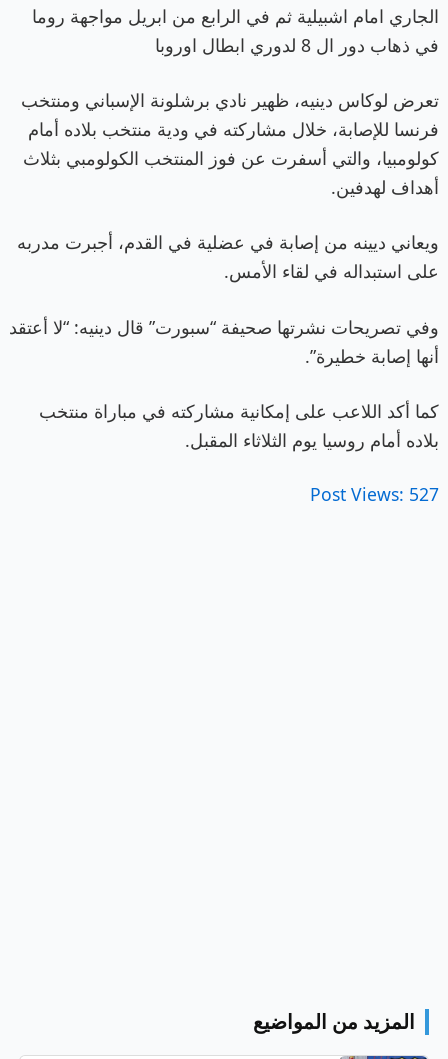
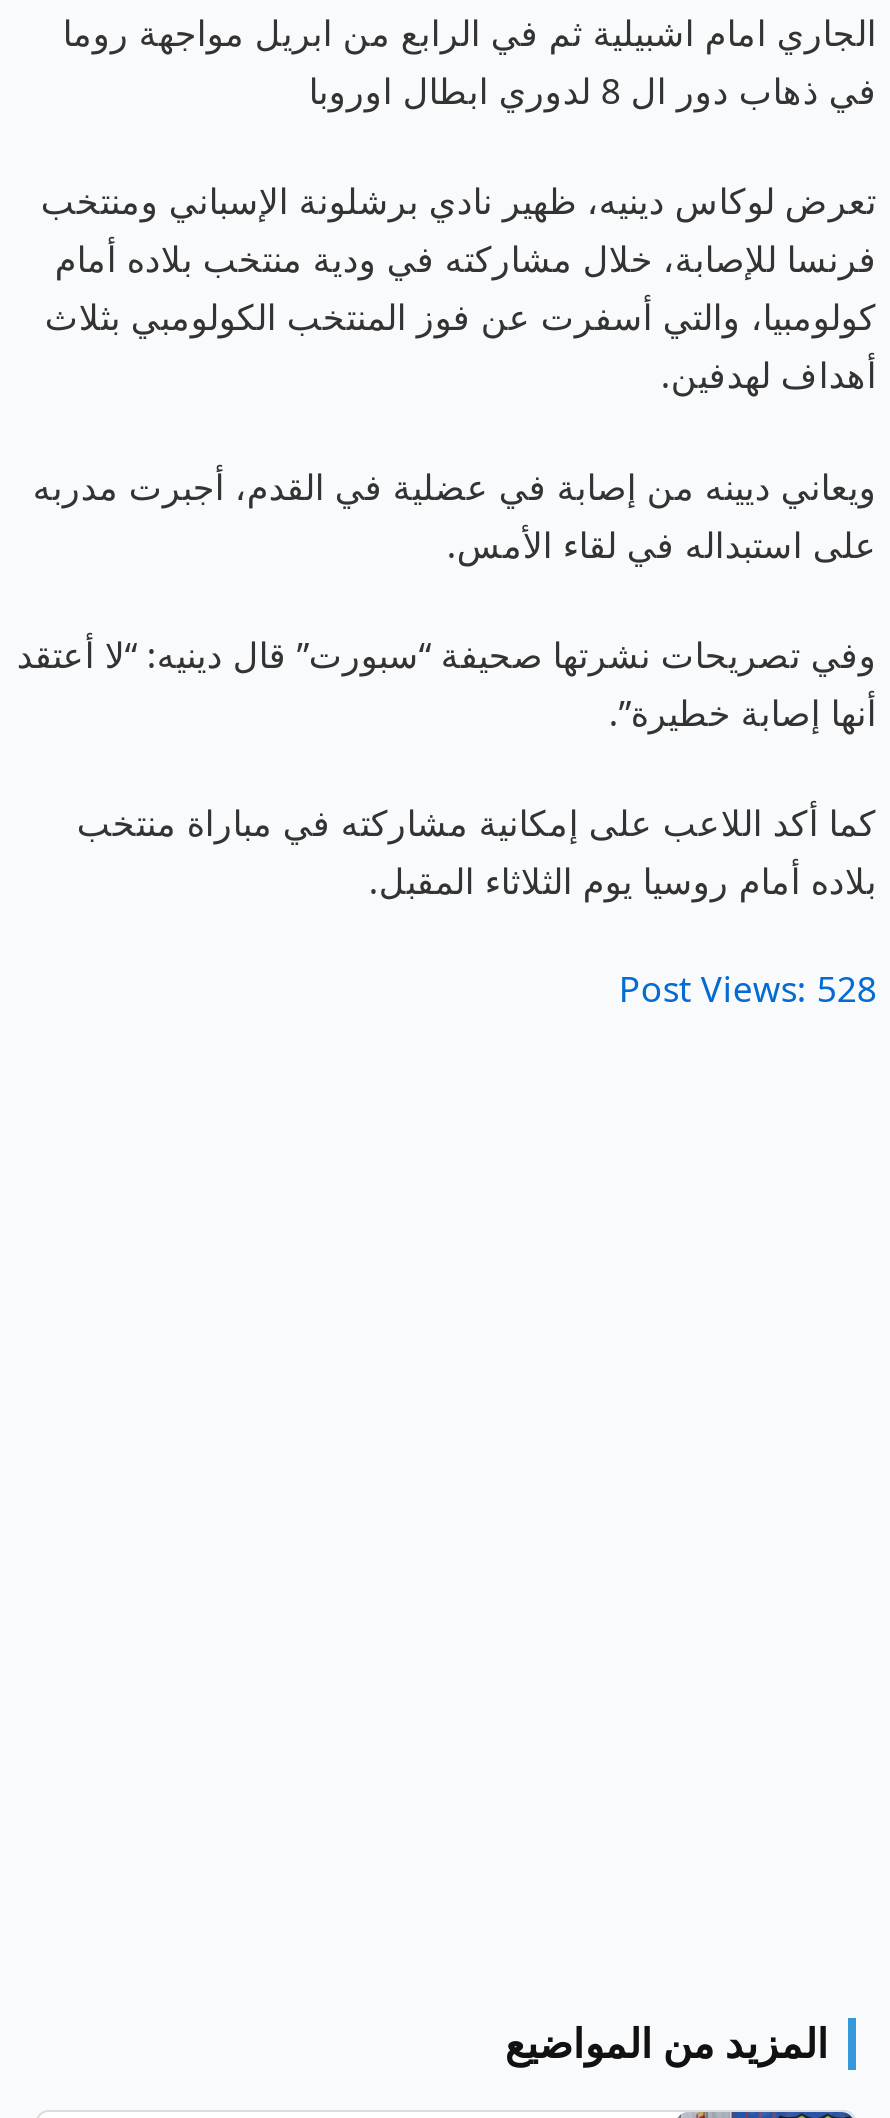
- Post Views: 527
+ Post Views: 528
